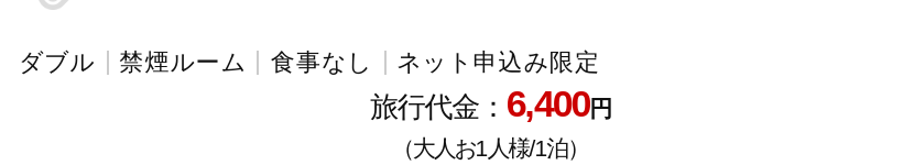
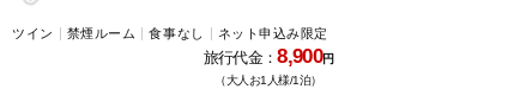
- ダブル
+ ツイン

- 旅行代金：6,400円
+ 旅行代金：8,900円
